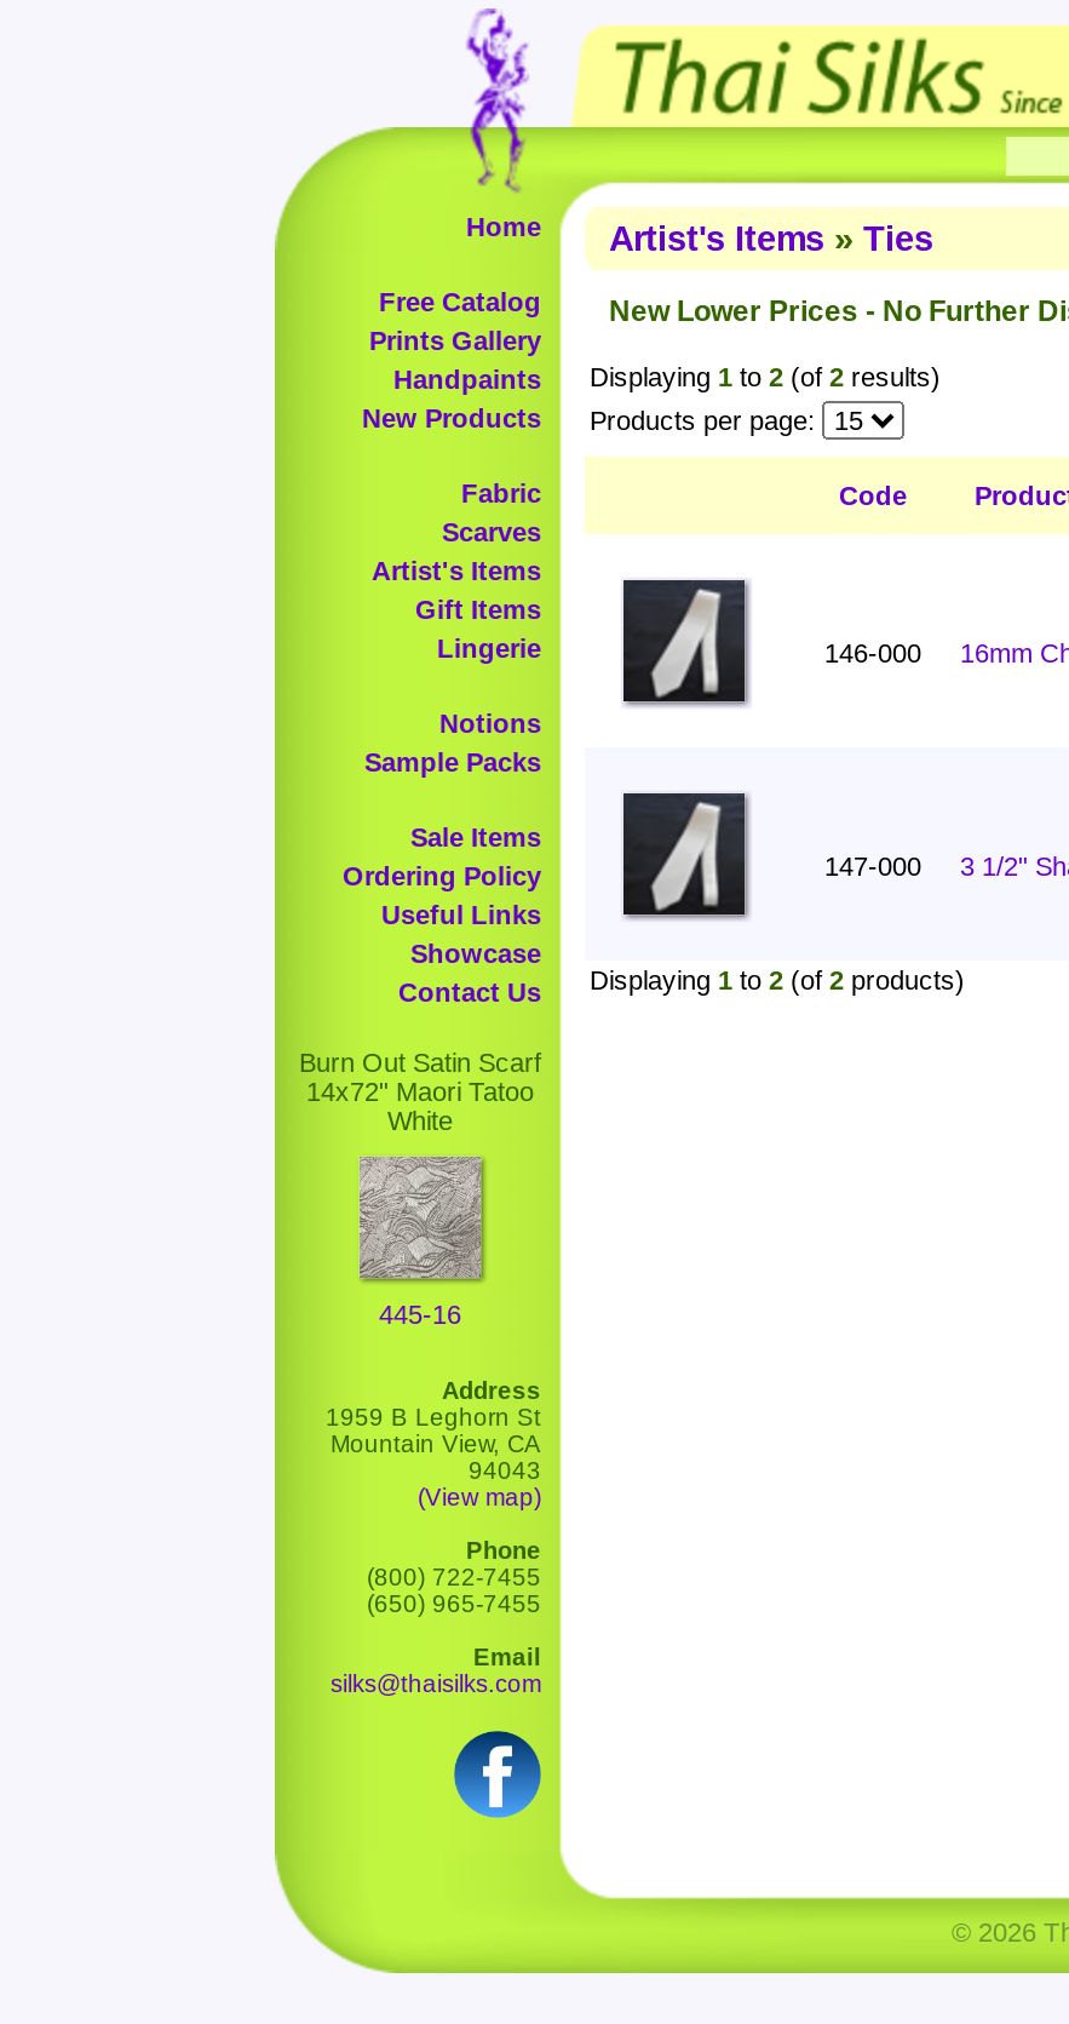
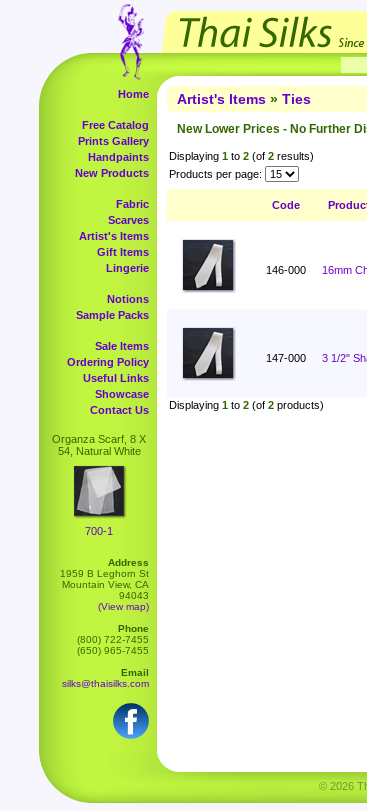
- Burn Out Satin Scarf
- 14x72" Maori Tatoo
- White
+ Organza Scarf, 8 X
+ 54, Natural White

- [image]
- 445-16
+ [image]
+ 700-1
